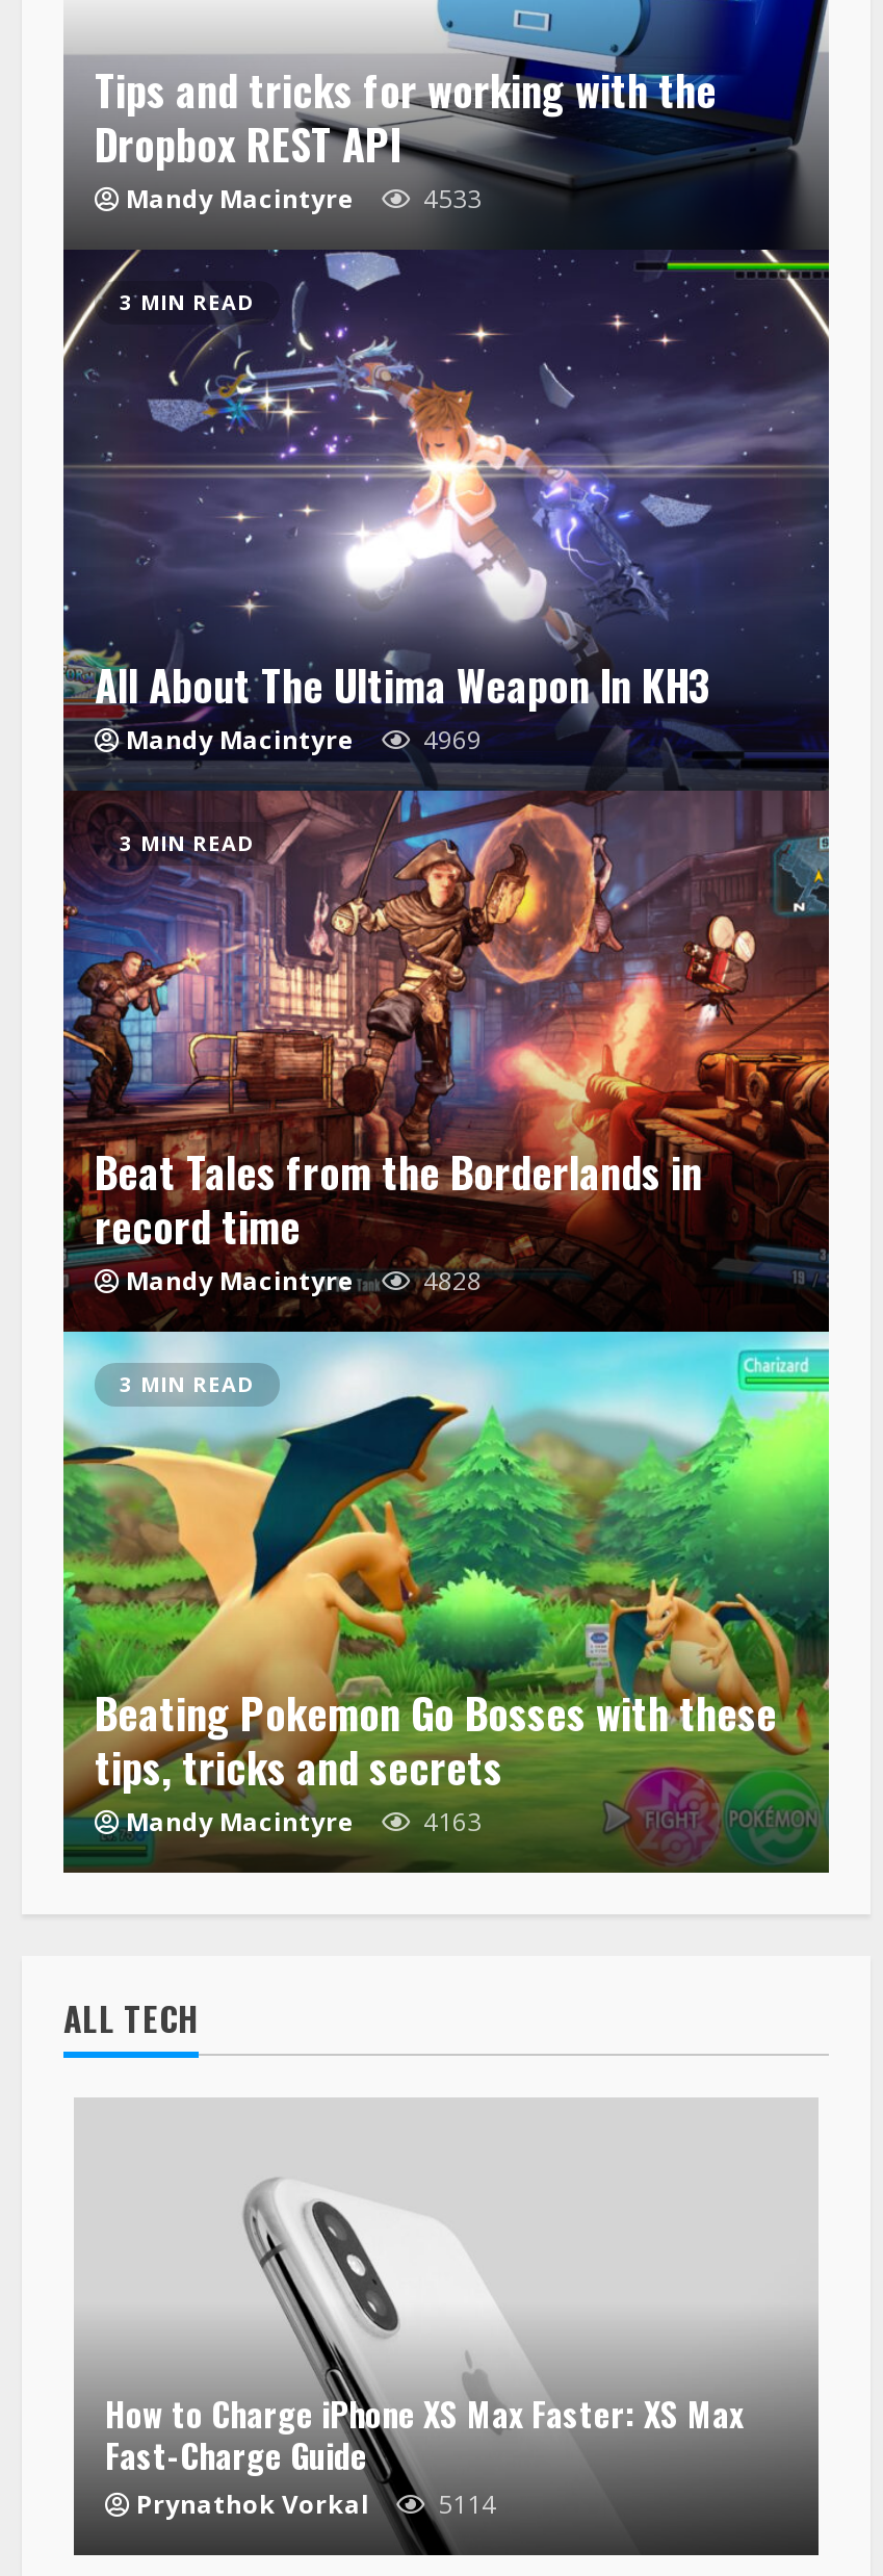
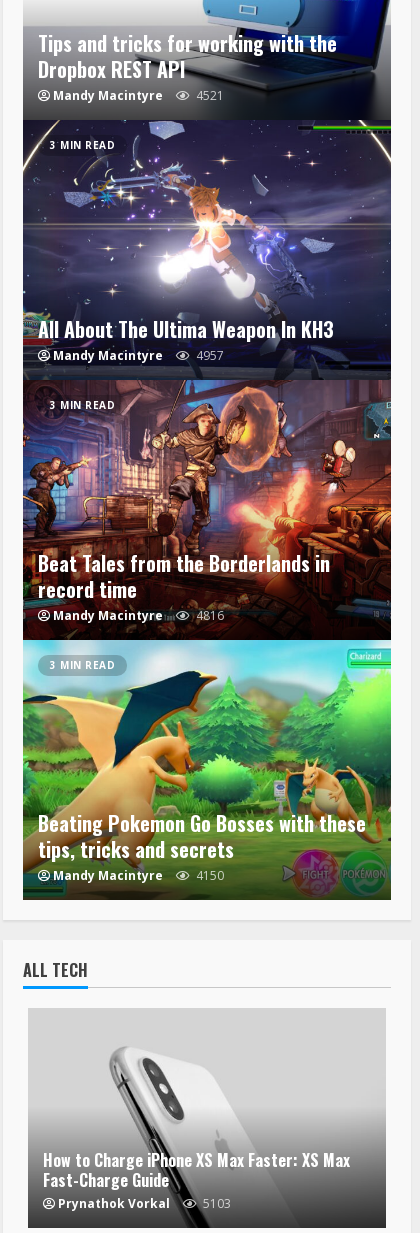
- Mandy Macintyre 4533
+ Mandy Macintyre 4521

- Mandy Macintyre 4969
+ Mandy Macintyre 4957

- Mandy Macintyre 4828
+ Mandy Macintyre 4816

- Mandy Macintyre 4163
+ Mandy Macintyre 4150

- Prynathok Vorkal 5114
+ Prynathok Vorkal 5103
